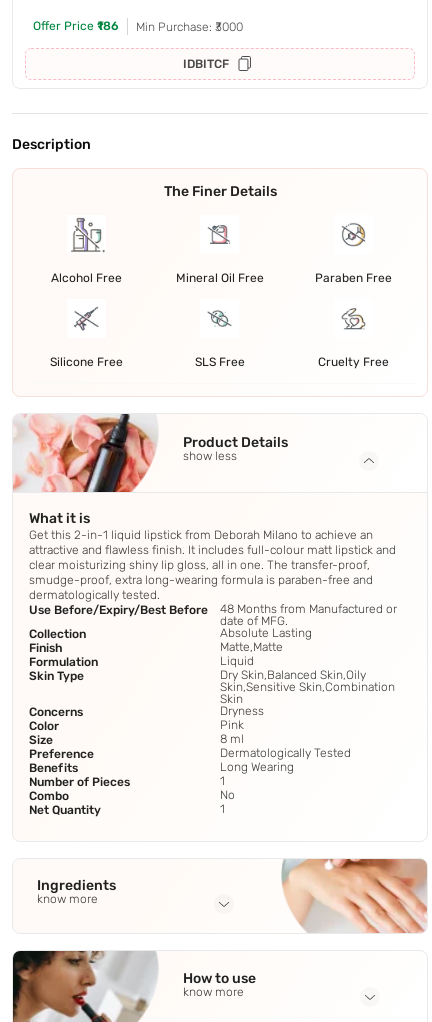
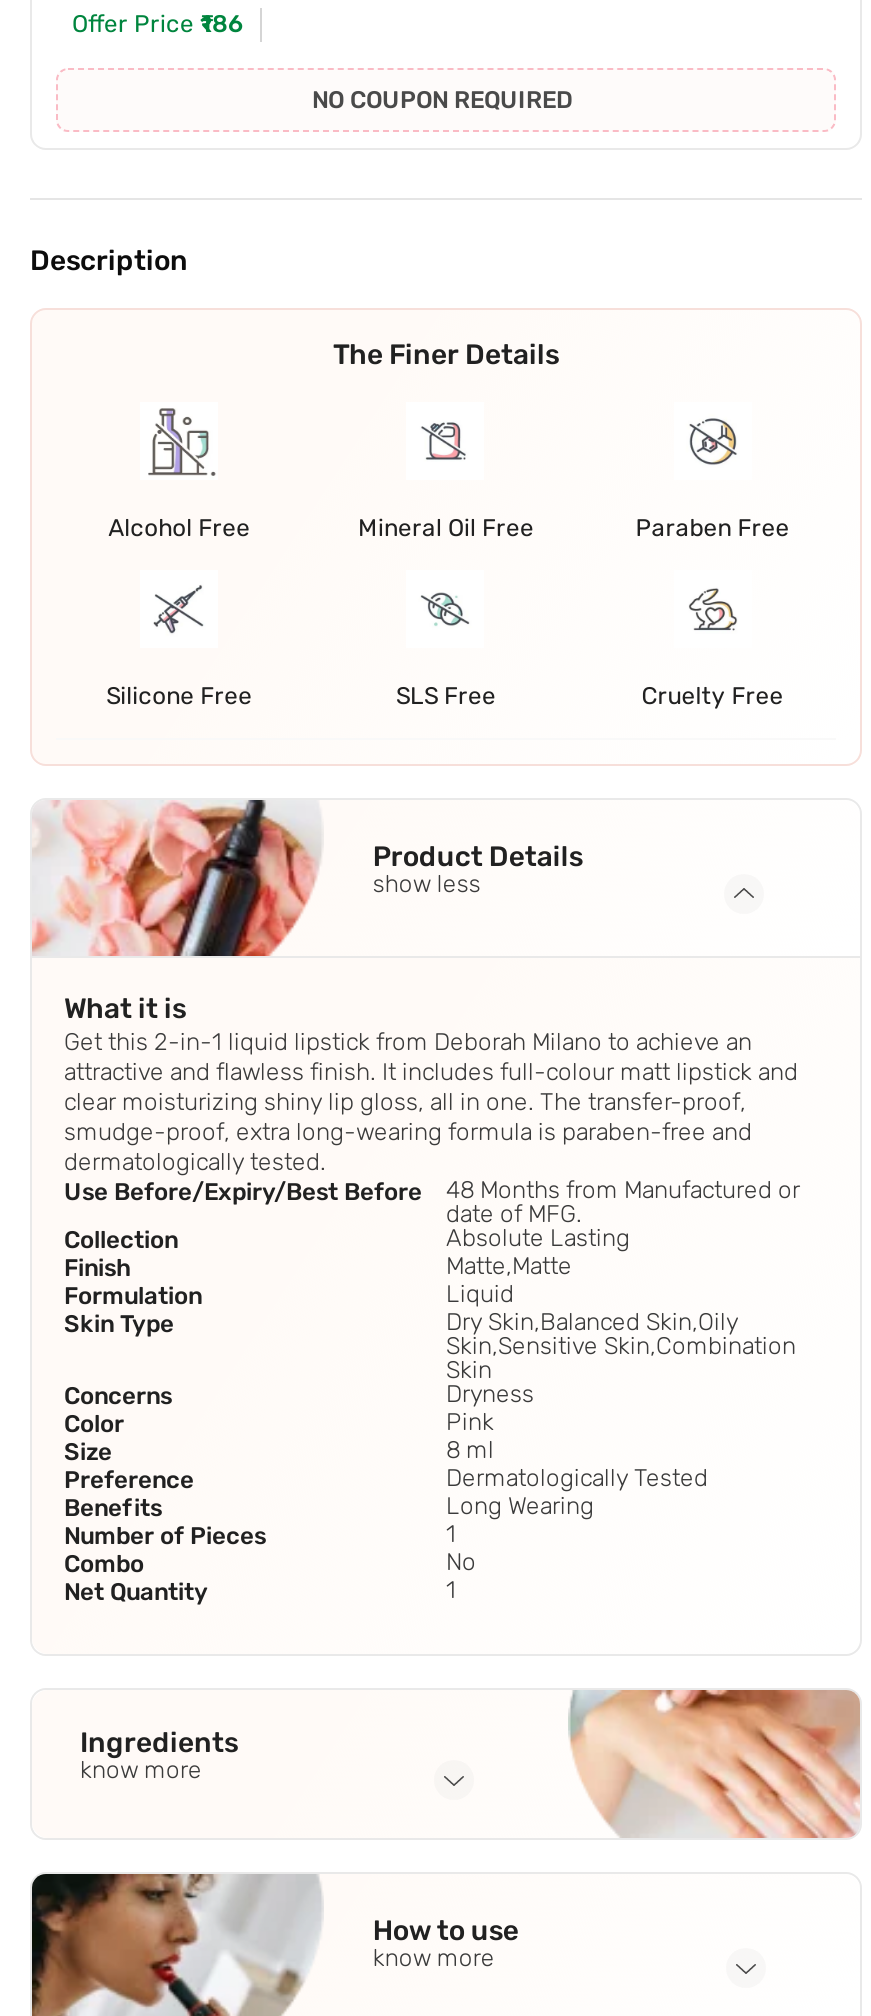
- Min Purchase: ₹3000
- IDBITCF
+ NO COUPON REQUIRED
